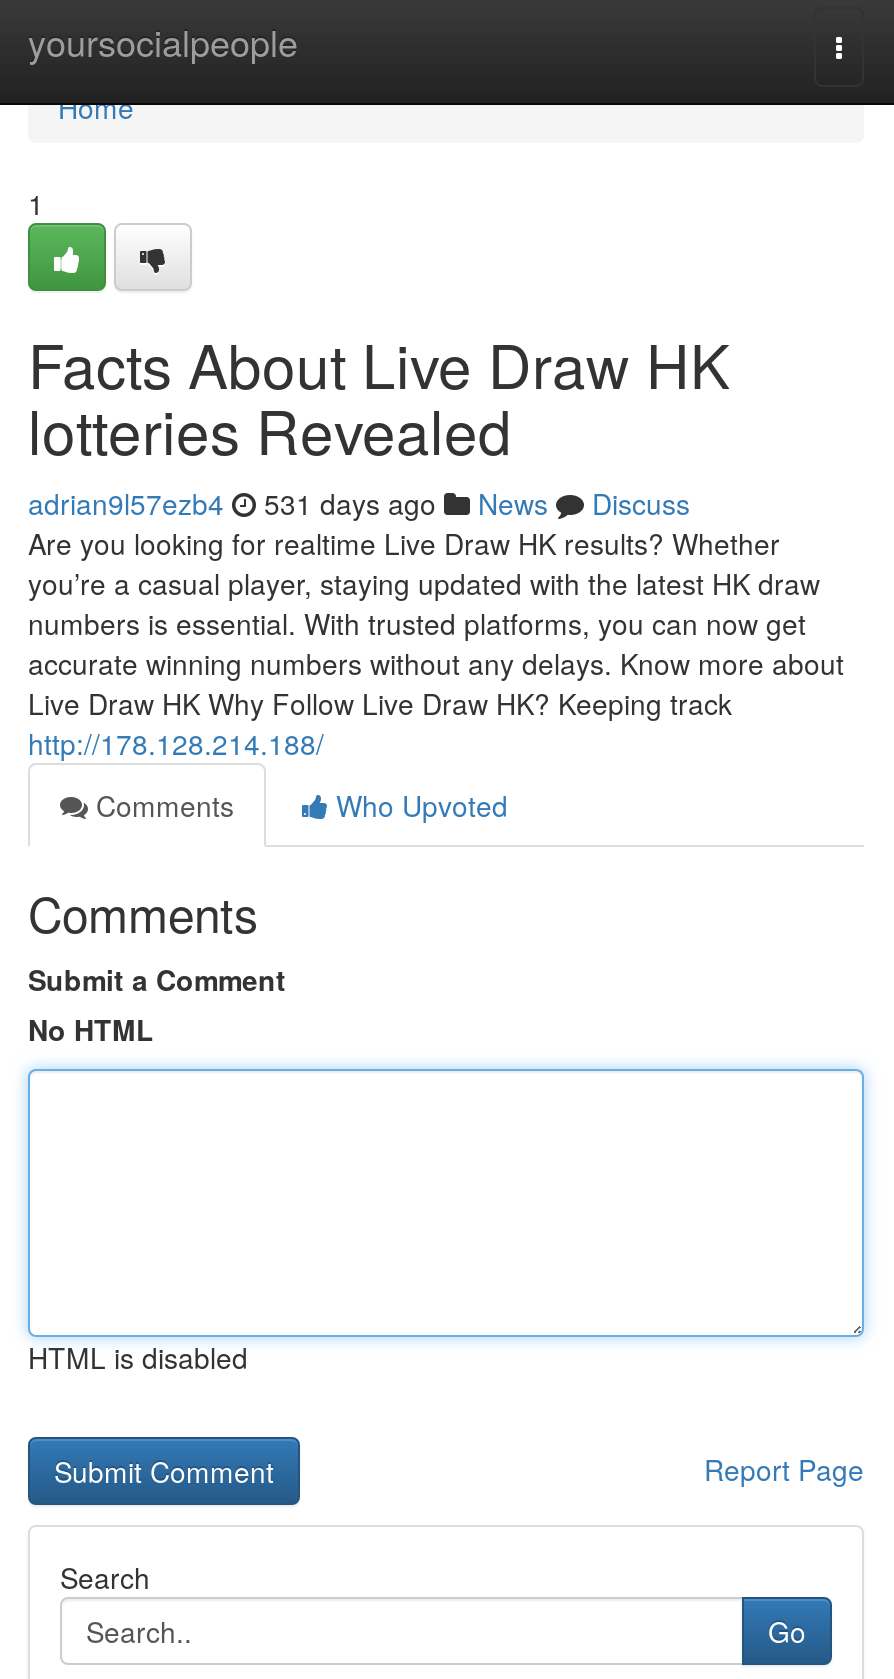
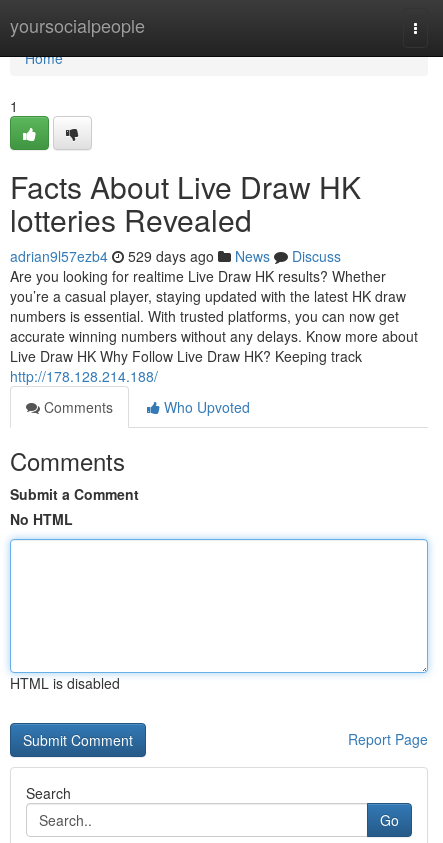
- adrian9l57ezb4 531 days ago News Discuss
+ adrian9l57ezb4 529 days ago News Discuss
